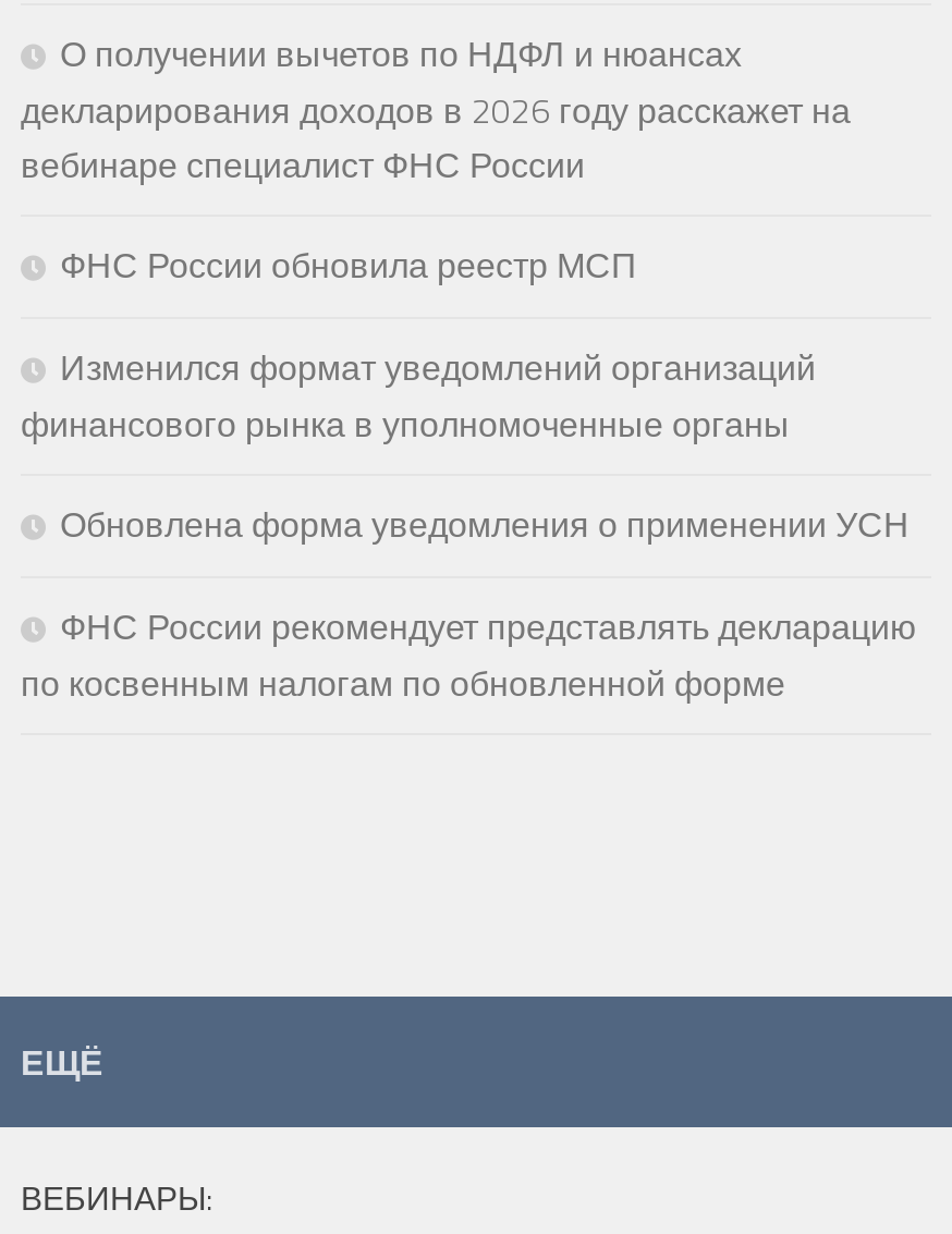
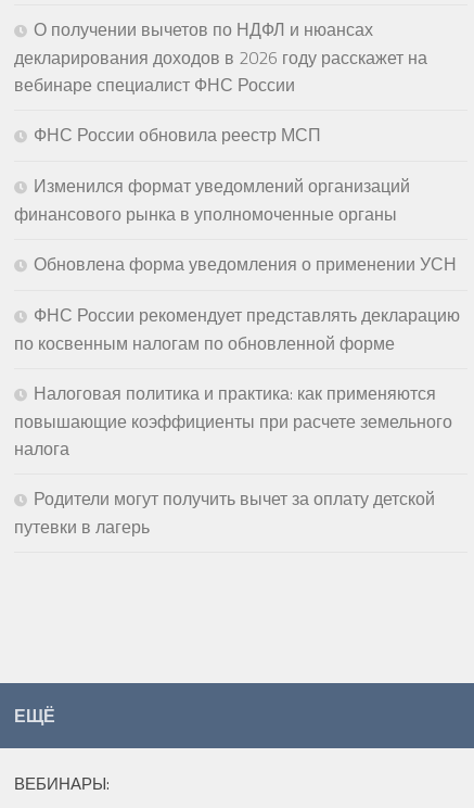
+ Налоговая политика и практика: как применяются
+ повышающие коэффициенты при расчете земельного
+ налога
+ Родители могут получить вычет за оплату детской
+ путевки в лагерь
